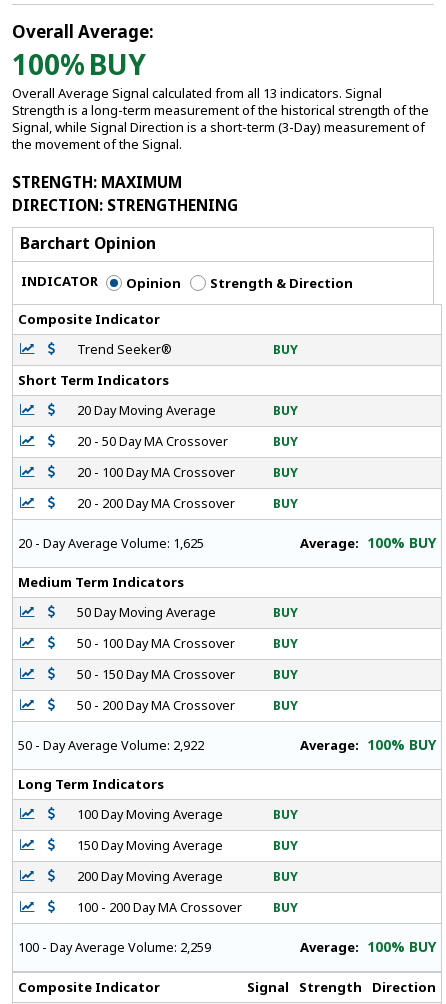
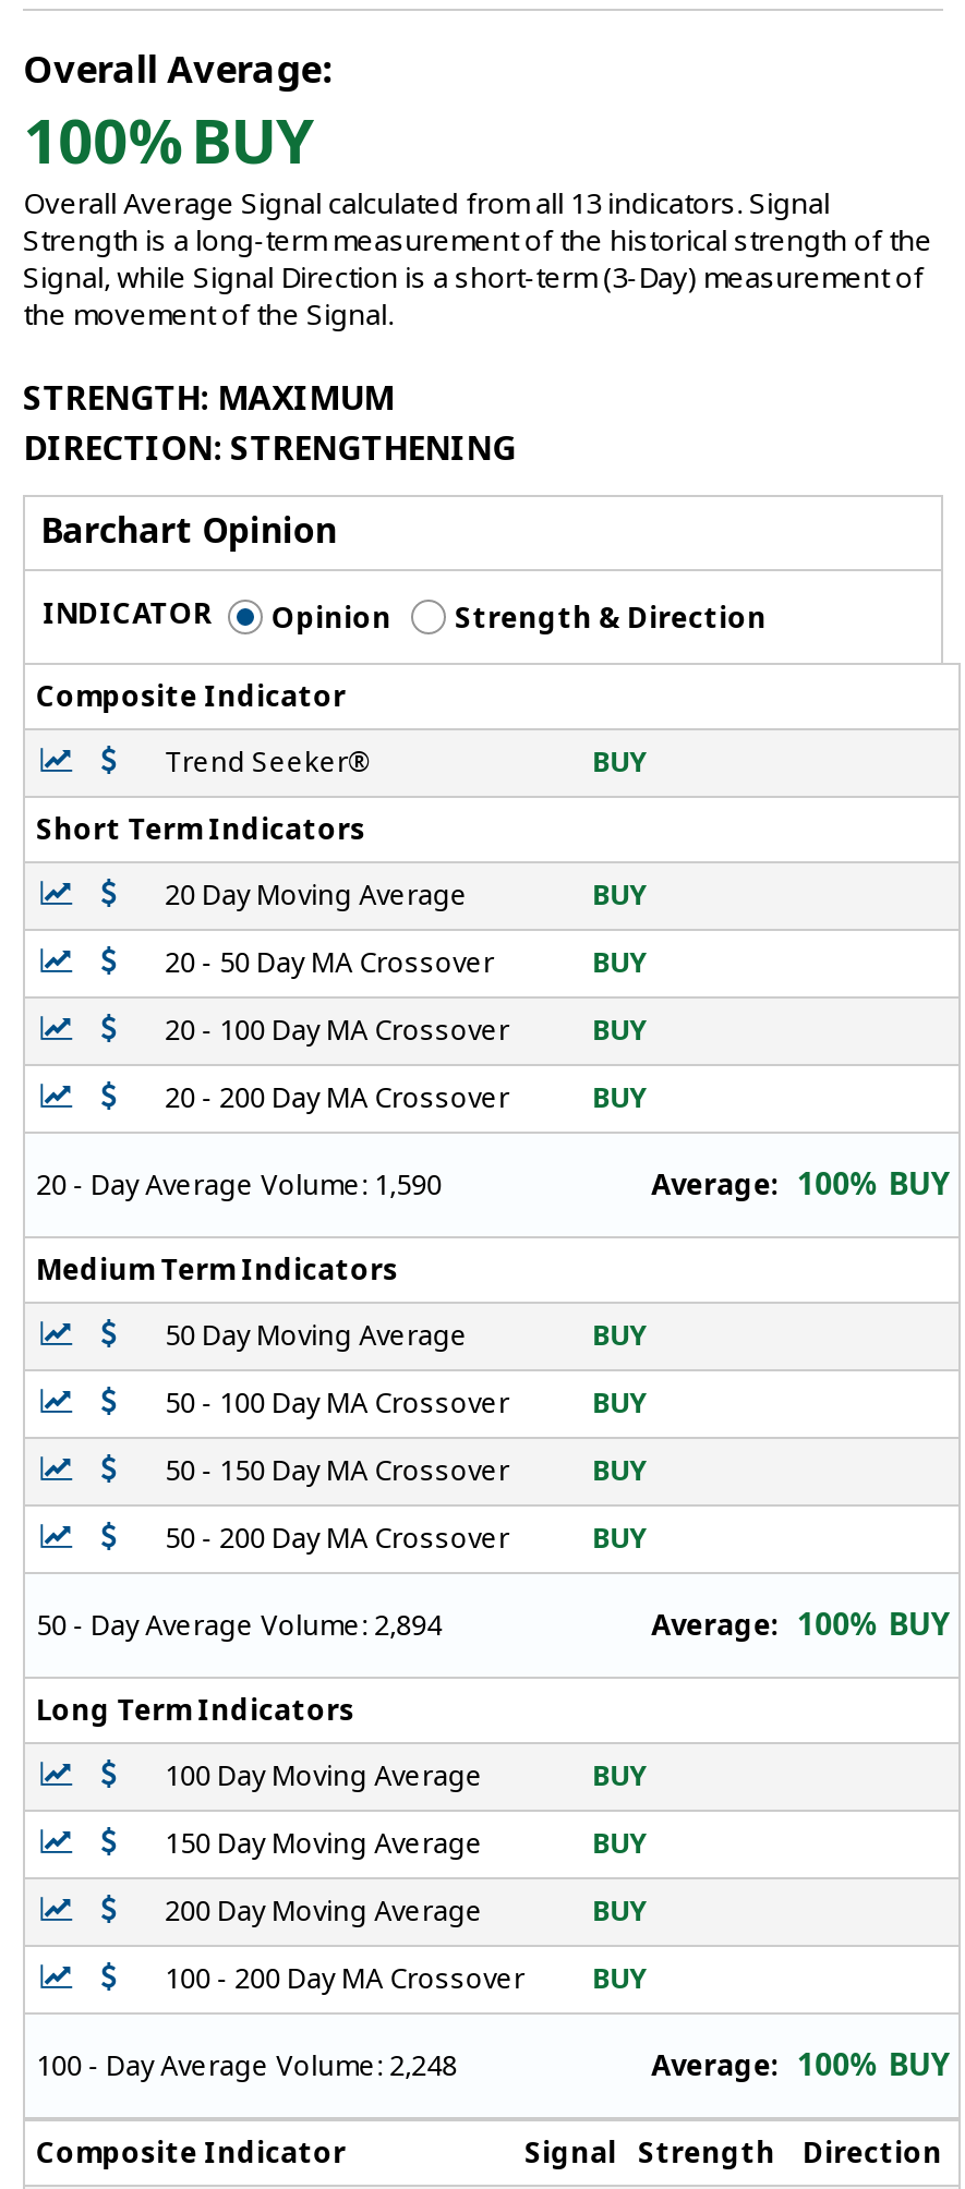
- 20 - Day Average Volume: 1,625
+ 20 - Day Average Volume: 1,590

- 50 - Day Average Volume: 2,922
+ 50 - Day Average Volume: 2,894

- 100 - Day Average Volume: 2,259
+ 100 - Day Average Volume: 2,248
